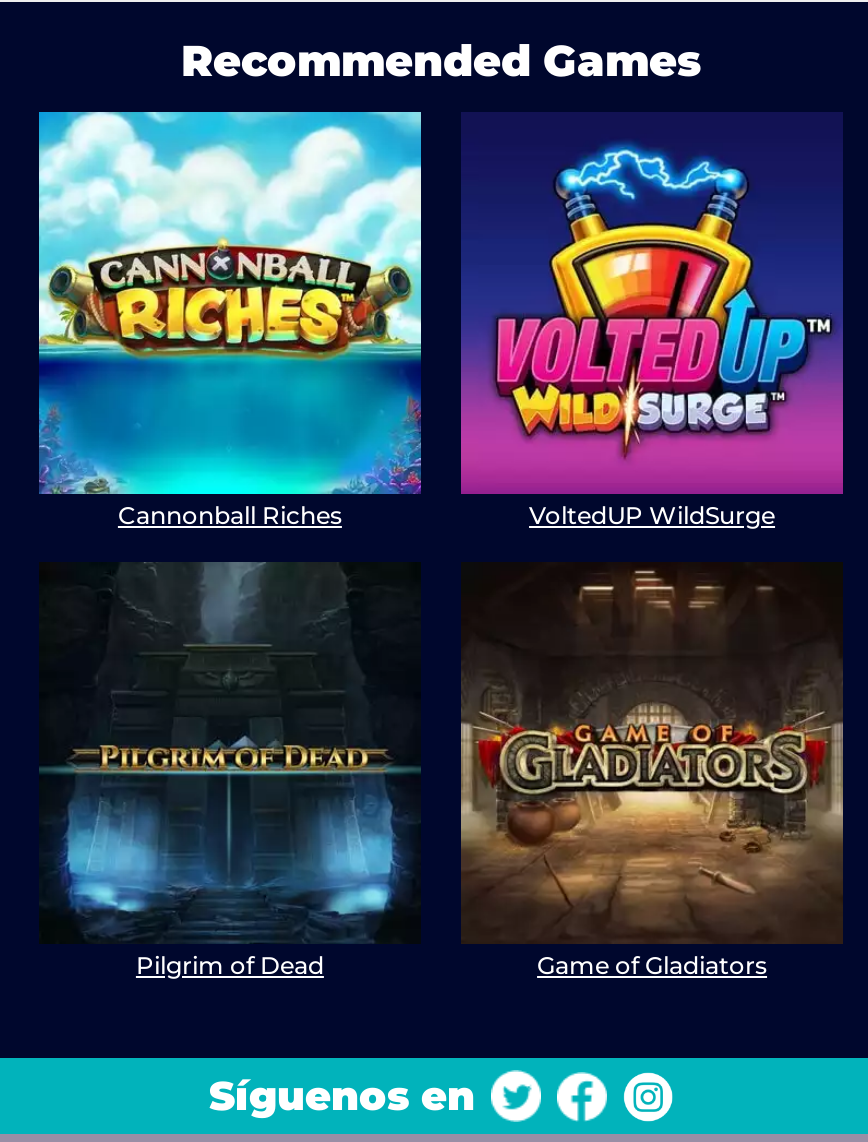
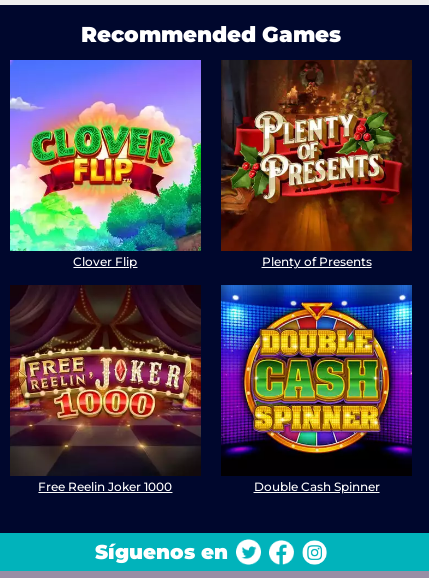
- [image]
- Cannonball Riches
- VoltedUP WildSurge
+ [image]
+ Clover Flip
+ Plenty of Presents

- [image]
+ [image]

- [image]
+ [image]

- [image]
- Pilgrim of Dead
- Game of Gladiators
+ [image]
+ Free Reelin Joker 1000
+ Double Cash Spinner
